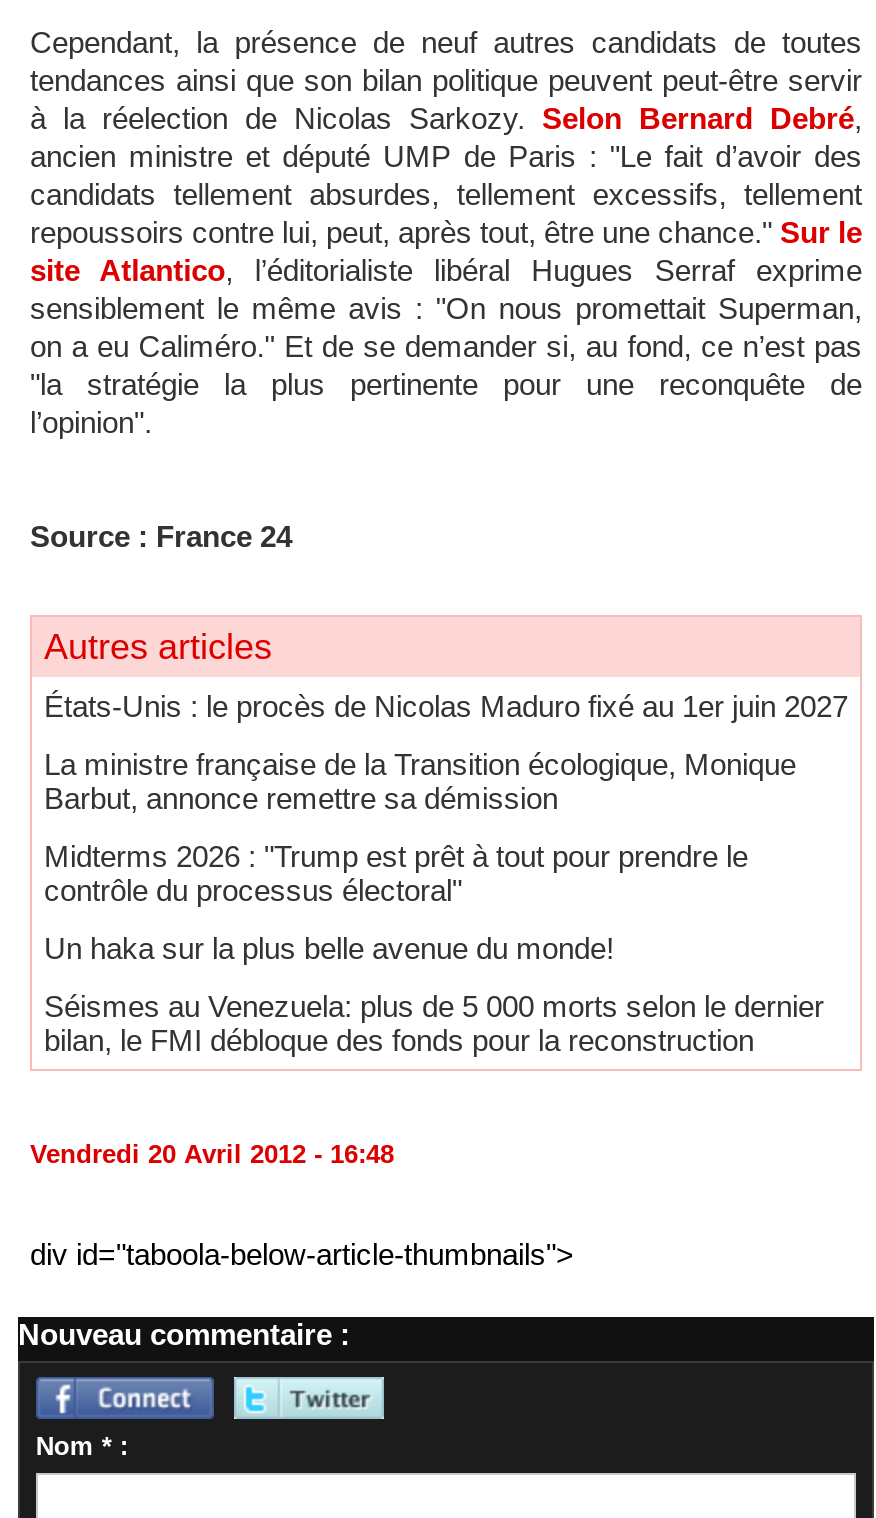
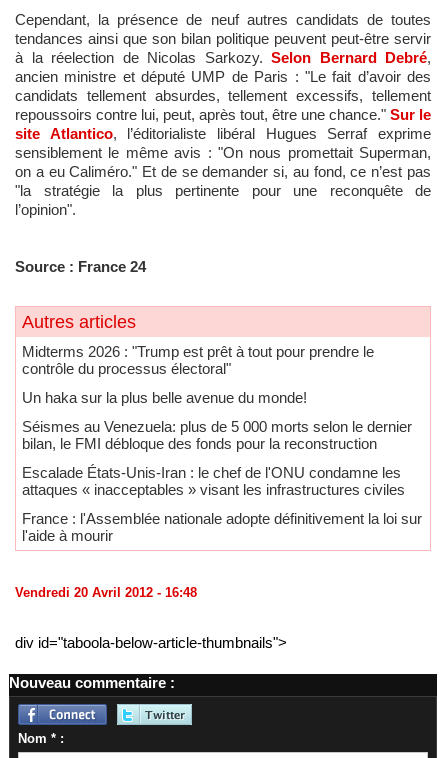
- États-Unis : le procès de Nicolas Maduro fixé au 1er juin 2027
- La ministre française de la Transition écologique, Monique
- Barbut, annonce remettre sa démission

moved up: Midterms 2026 : "Trump est prêt à tout pour prendre le | contrôle du processus électoral" | Un haka sur la plus belle avenue du monde! | Séismes au Venezuela: plus de 5 000 morts selon le dernier | bilan, le FMI débloque des fonds pour la reconstruction

+ Escalade États-Unis-Iran : le chef de l'ONU condamne les
+ attaques « inacceptables » visant les infrastructures civiles
+ France : l'Assemblée nationale adopte définitivement la loi sur
+ l'aide à mourir
